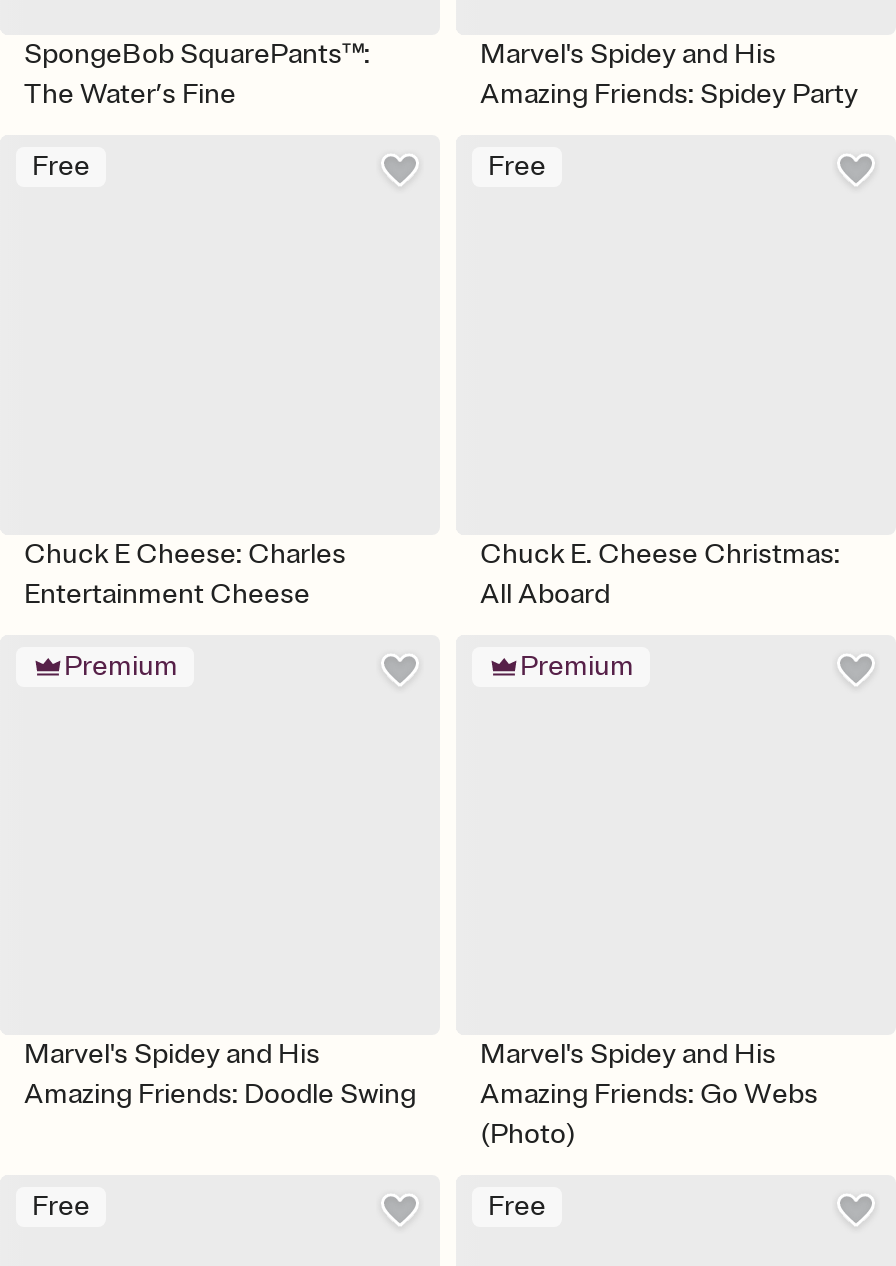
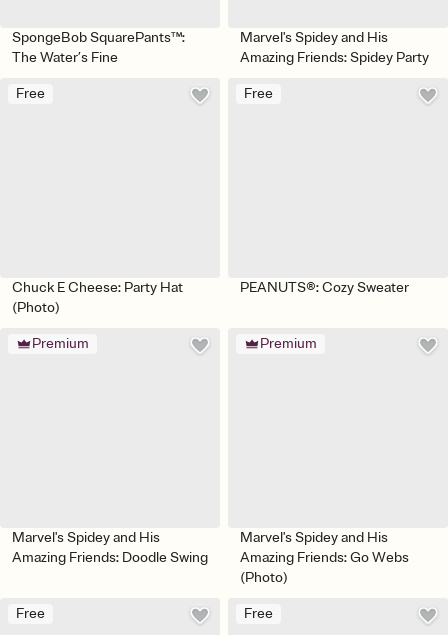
- Chuck E Cheese: Charles
- Entertainment Cheese
+ Chuck E Cheese: Party Hat
+ (Photo)

- Chuck E. Cheese Christmas:
- All Aboard
+ PEANUTS®: Cozy Sweater
